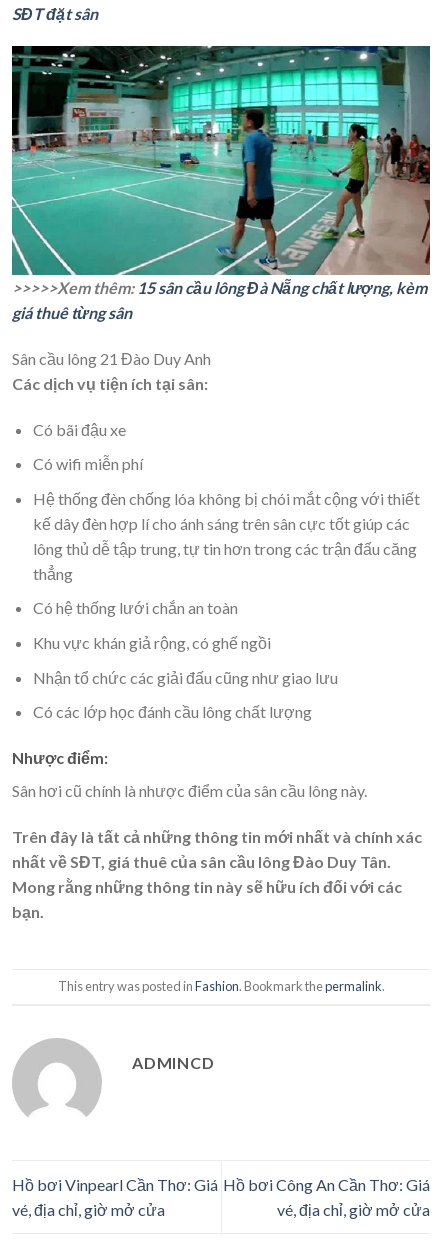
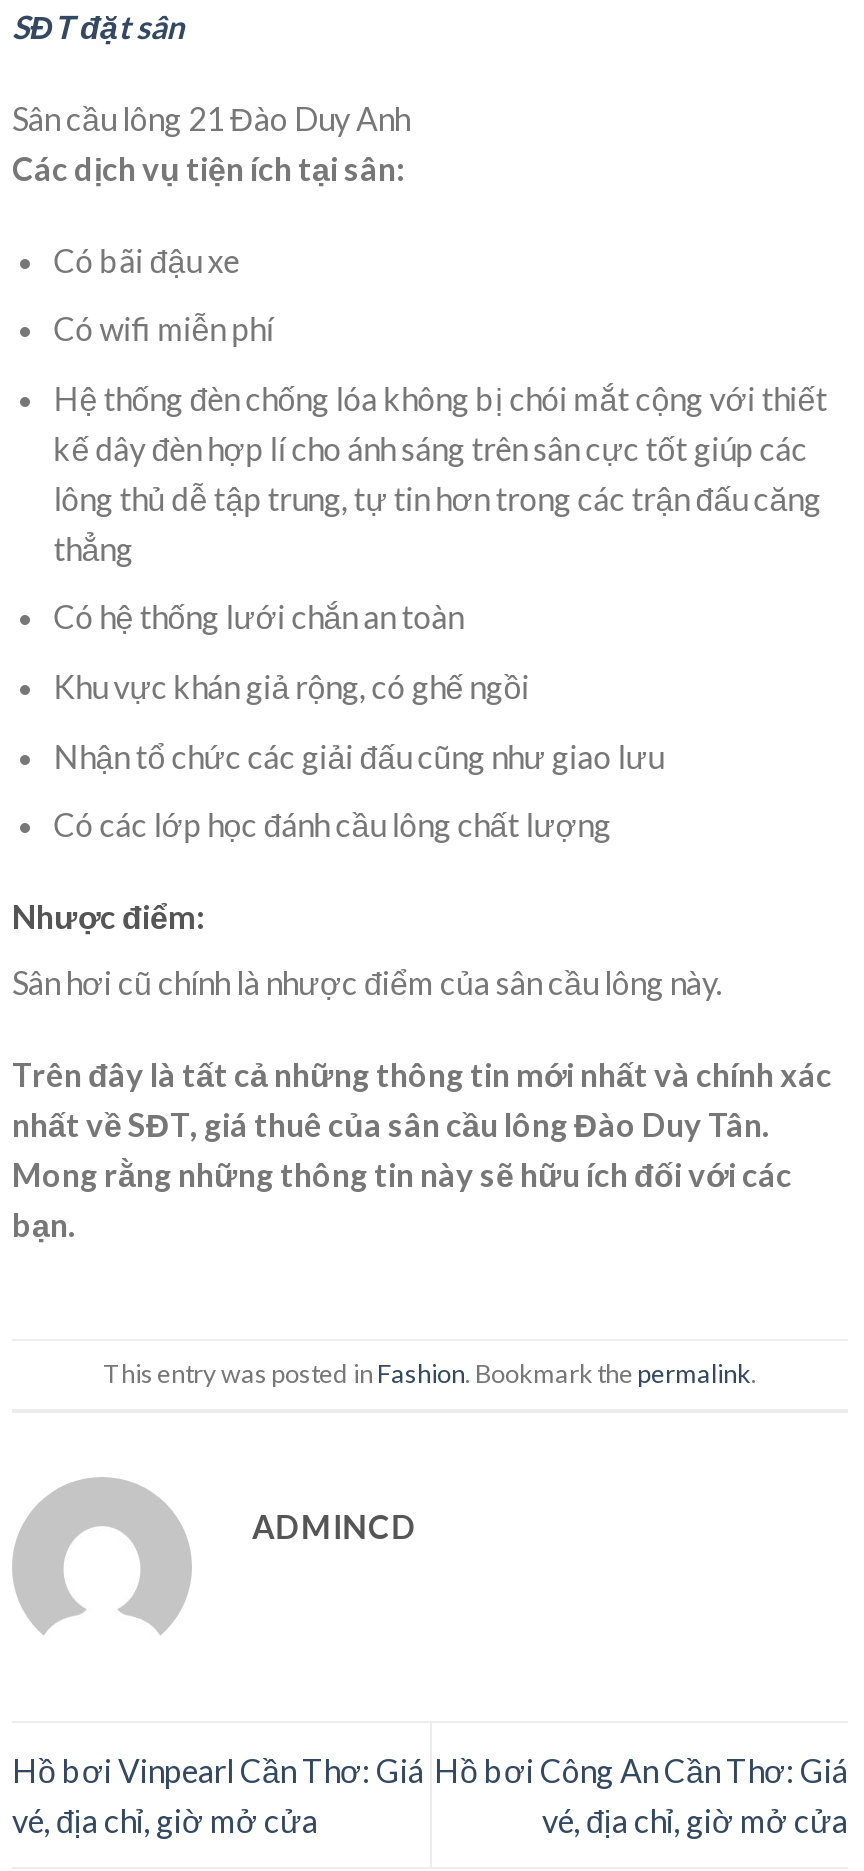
- [image]
- >>>>>Xem thêm: 15 sân cầu lông Đà Nẵng chất lượng, kèm
- giá thuê từng sân
